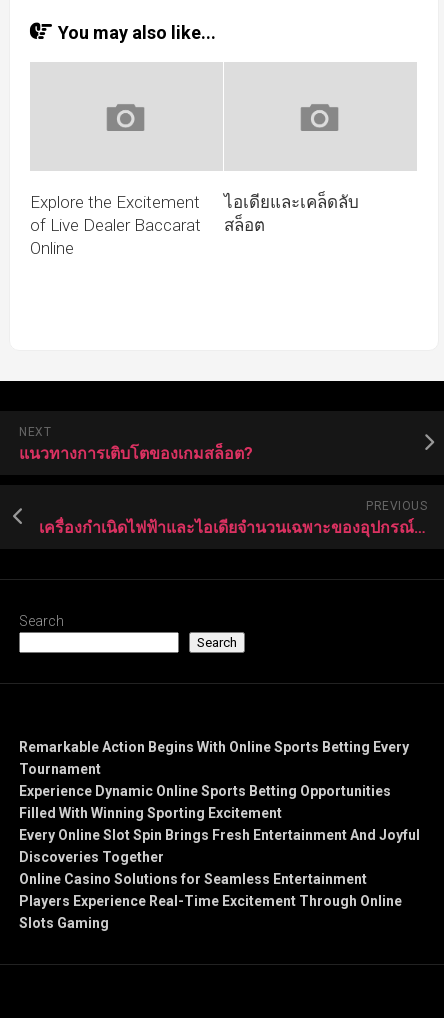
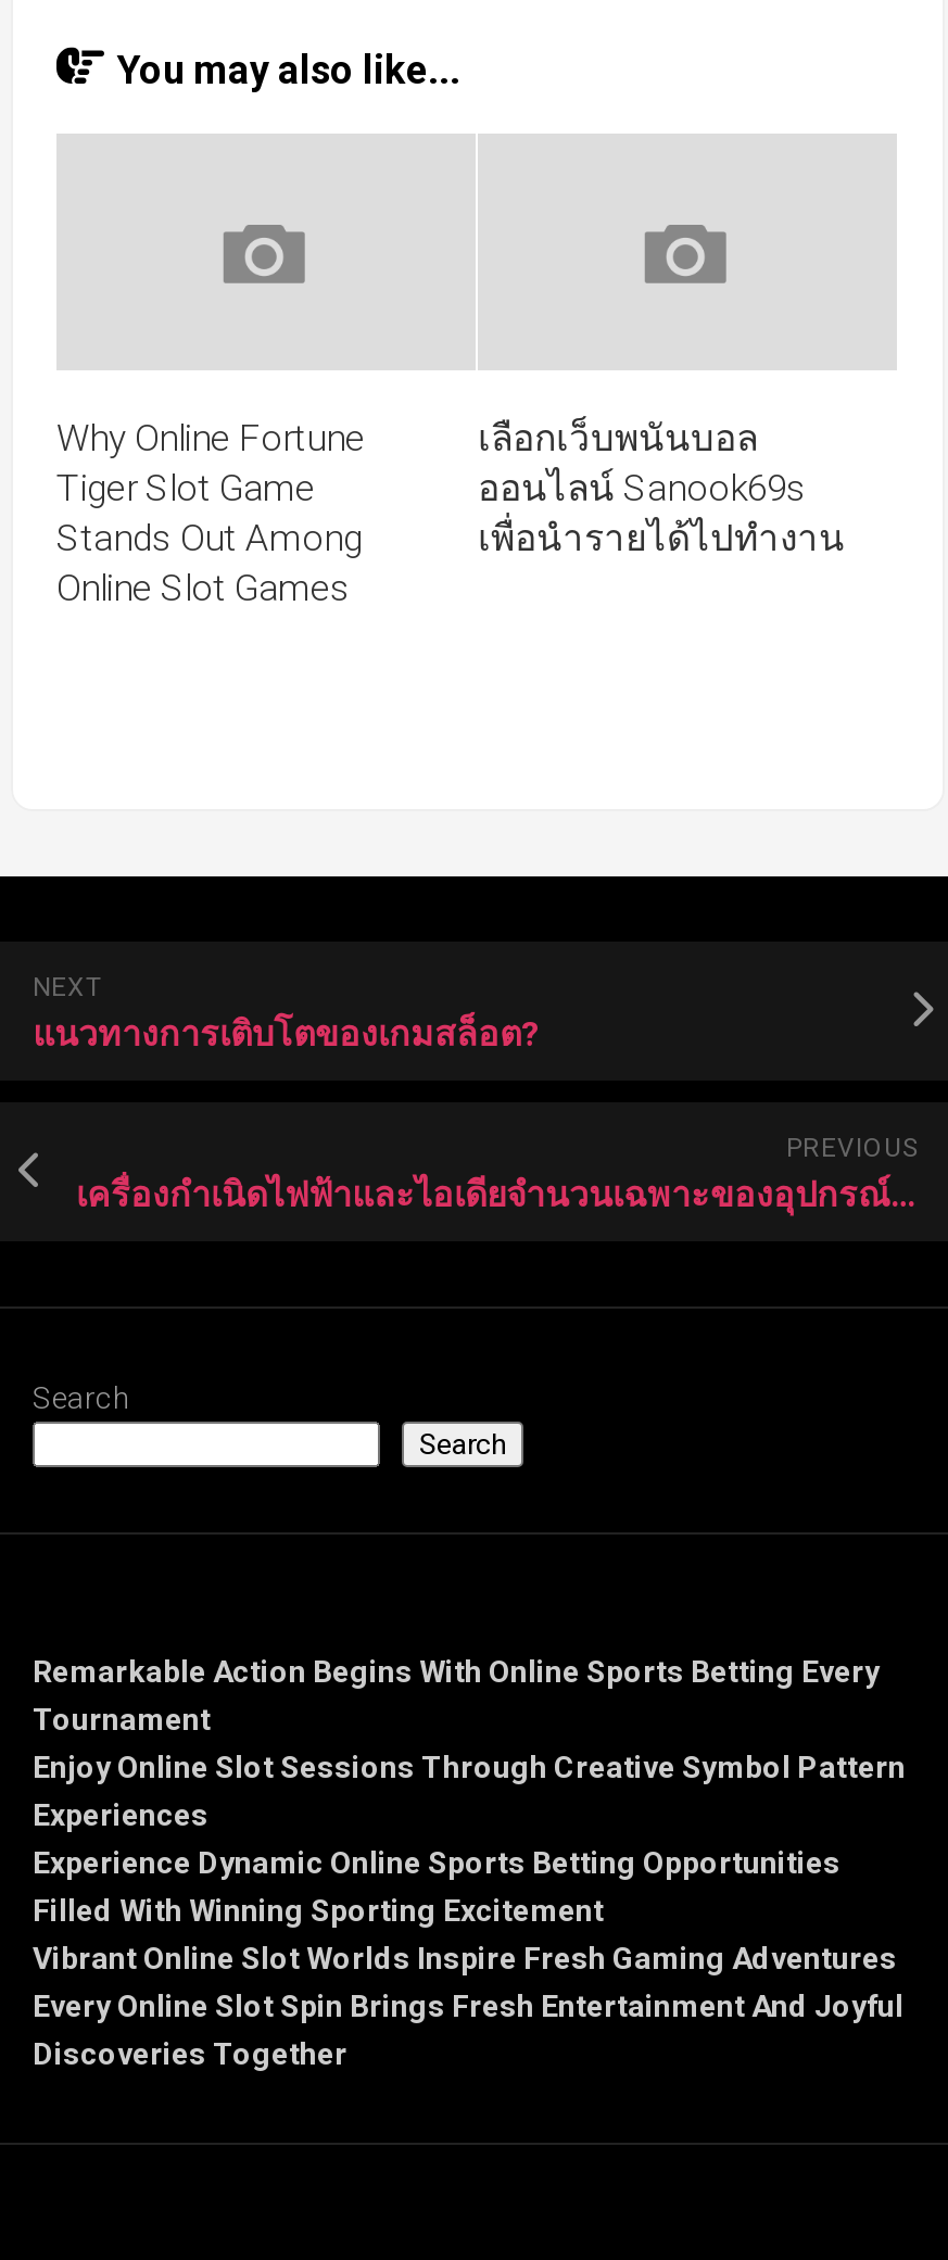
- Explore the Excitement
- of Live Dealer Baccarat
- Online
+ Why Online Fortune
+ Tiger Slot Game
+ Stands Out Among
+ Online Slot Games

- ไอเดียและเคล็ดลับ
- สล็อต
+ เลือกเว็บพนันบอล
+ ออนไลน์ Sanook69s
+ เพื่อนำรายได้ไปทำงาน

+ Enjoy Online Slot Sessions Through Creative Symbol Pattern
+ Experiences

moved down: Experience Dynamic Online Sports Betting Opportunities | Filled With Winning Sporting Excitement

+ Vibrant Online Slot Worlds Inspire Fresh Gaming Adventures

moved down: Every Online Slot Spin Brings Fresh Entertainment And Joyful | Discoveries Together

- Online Casino Solutions for Seamless Entertainment
- Players Experience Real-Time Excitement Through Online
- Slots Gaming
